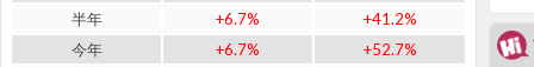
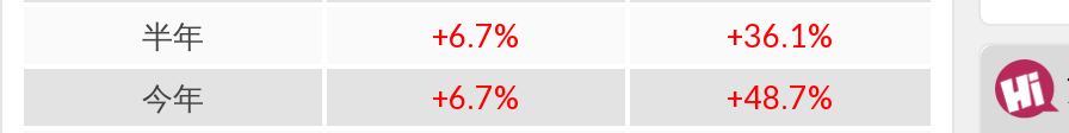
- +41.2%
+ +36.1%

- +52.7%
+ +48.7%
